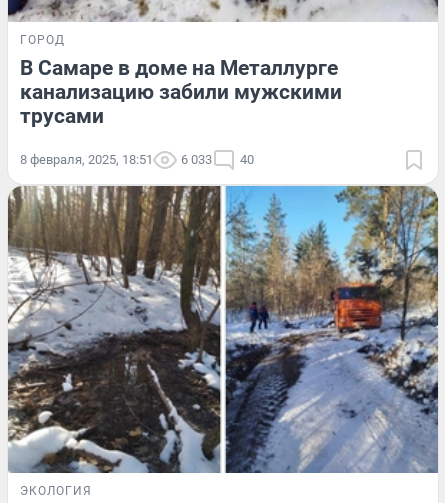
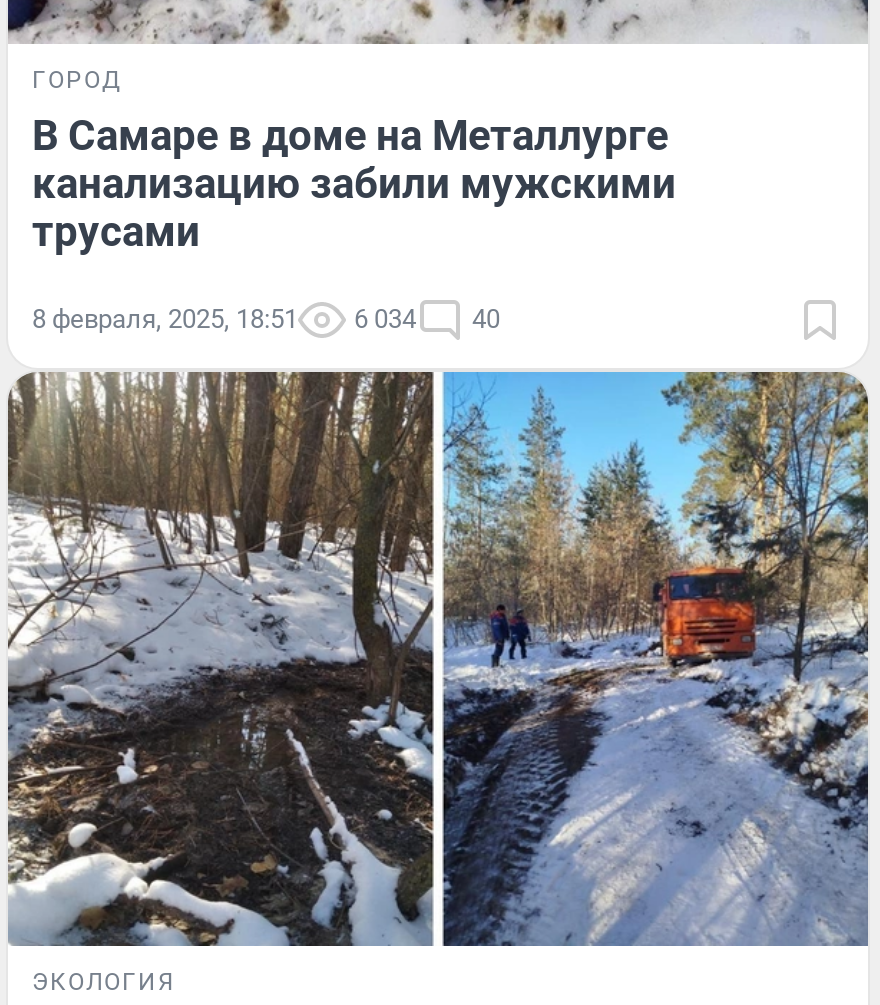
- 8 февраля, 2025, 18:51 6 033 40
+ 8 февраля, 2025, 18:51 6 034 40
